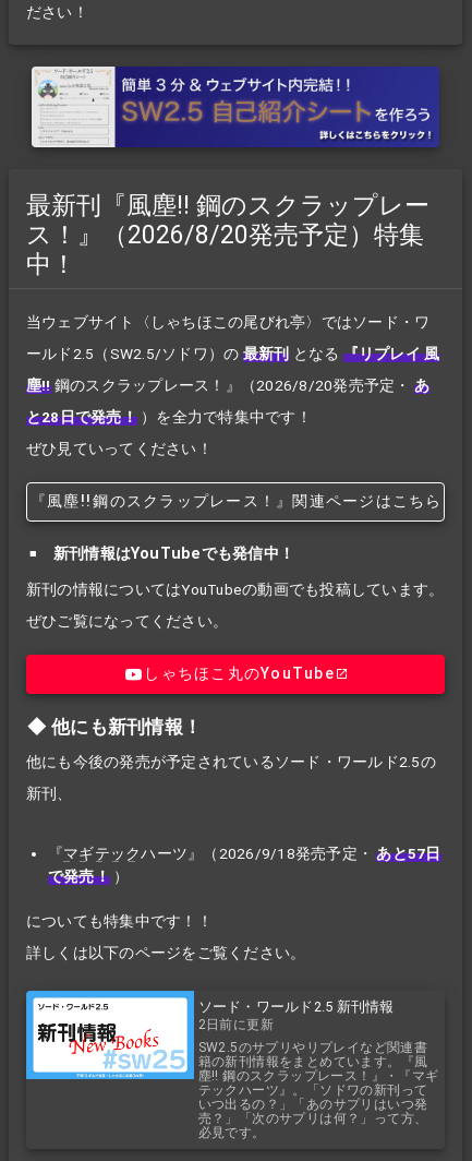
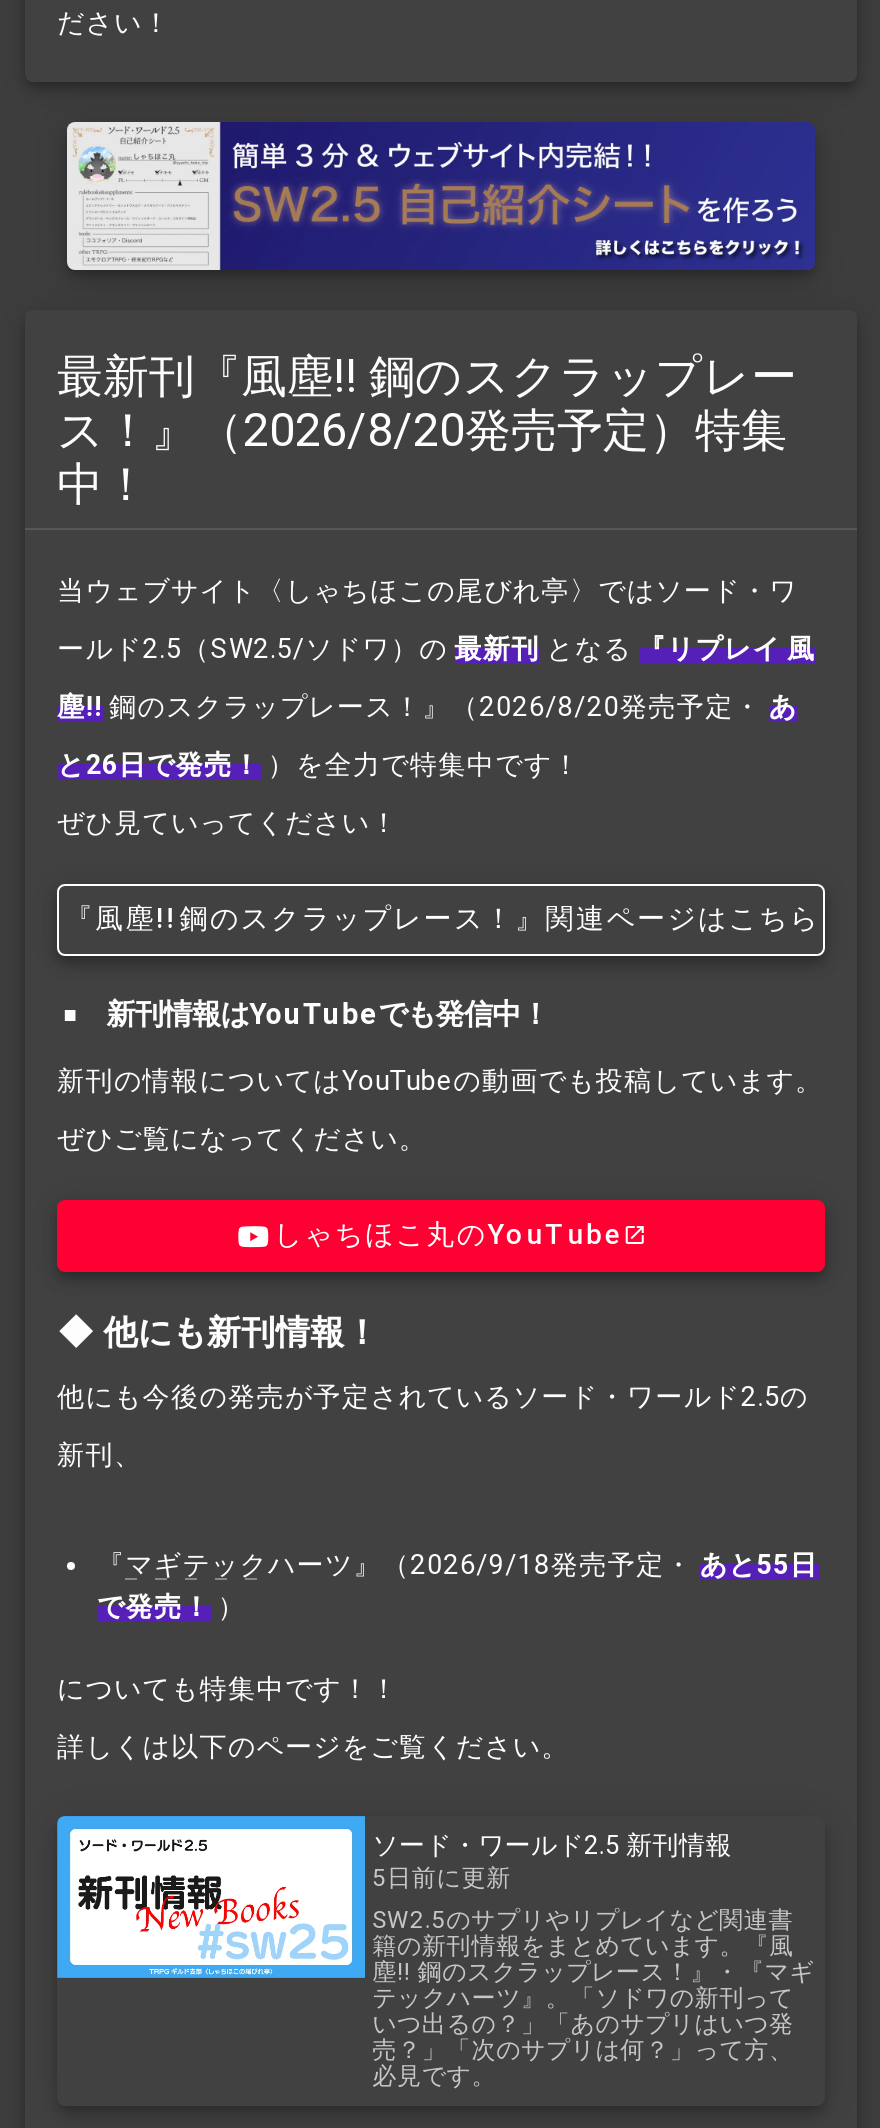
- と28日で発売！ ）を全力で特集中です！
+ と26日で発売！ ）を全力で特集中です！

- 『マギテックハーツ』（2026/9/18発売予定・ あと57日
+ 『マギテックハーツ』（2026/9/18発売予定・ あと55日

- 2日前に更新
+ 5日前に更新
